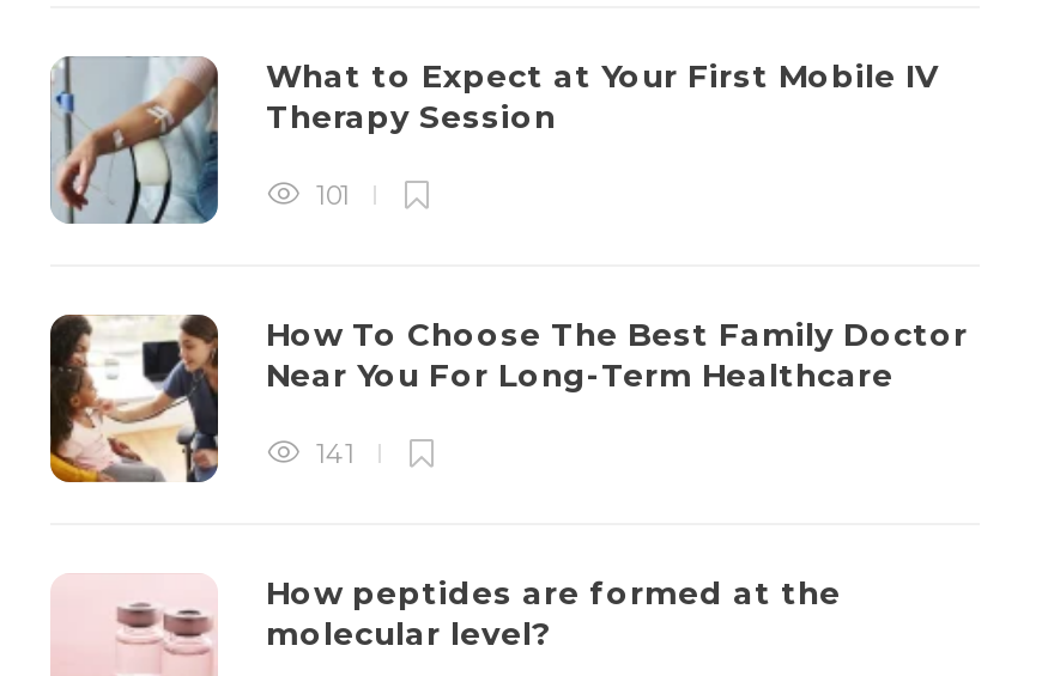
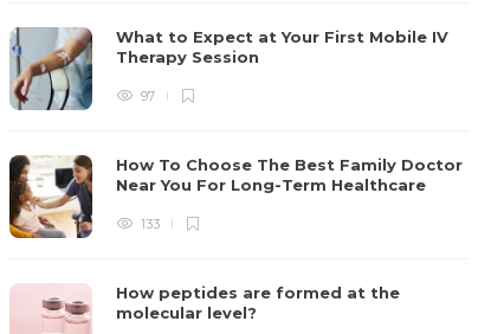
- 101
+ 97

- 141
+ 133
